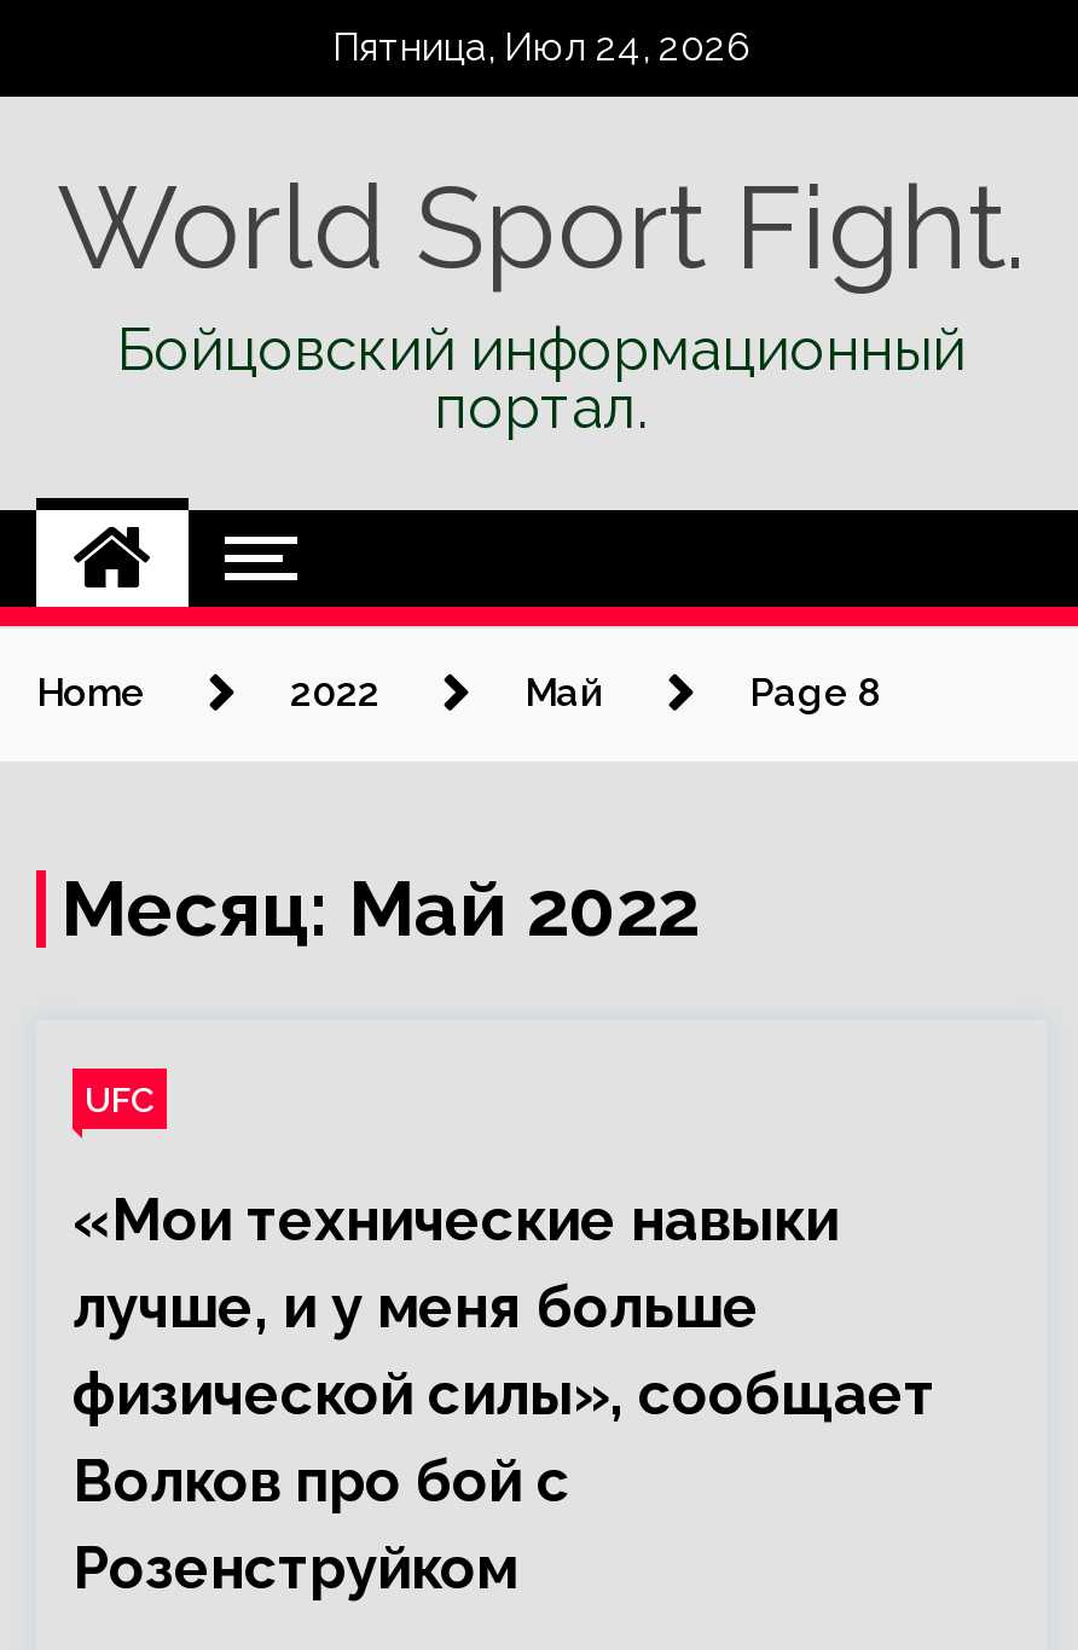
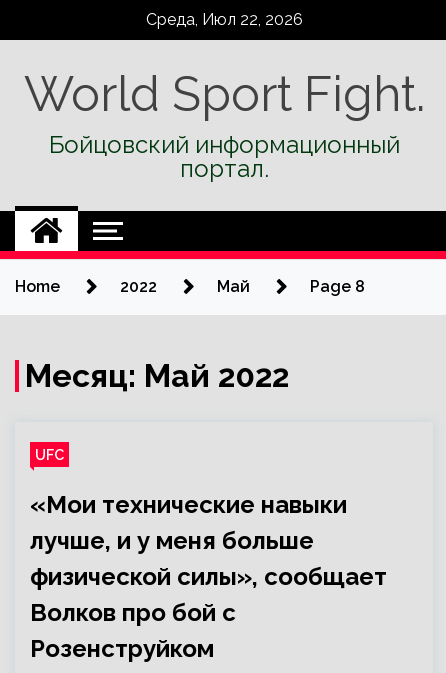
- Пятница, Июл 24, 2026
+ Среда, Июл 22, 2026
